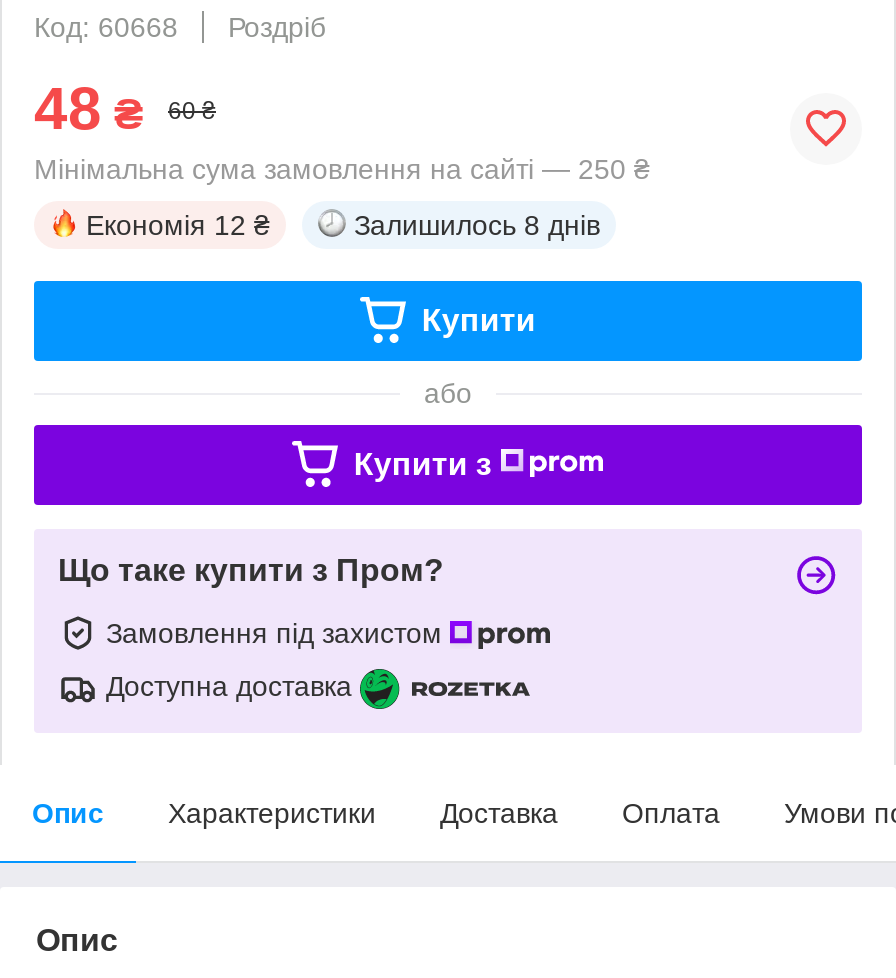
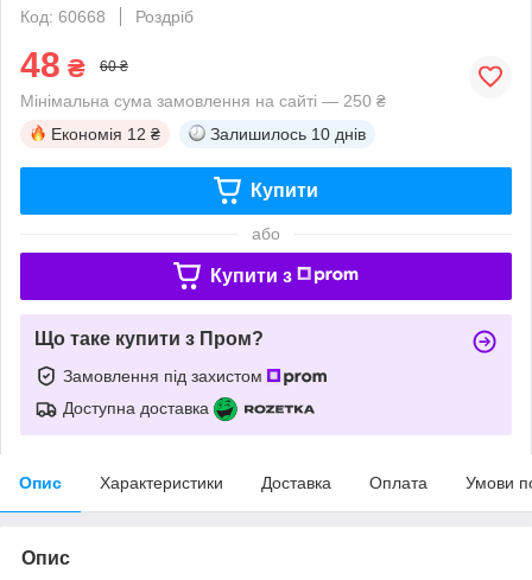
- Залишилось 8 днів
+ Залишилось 10 днів
